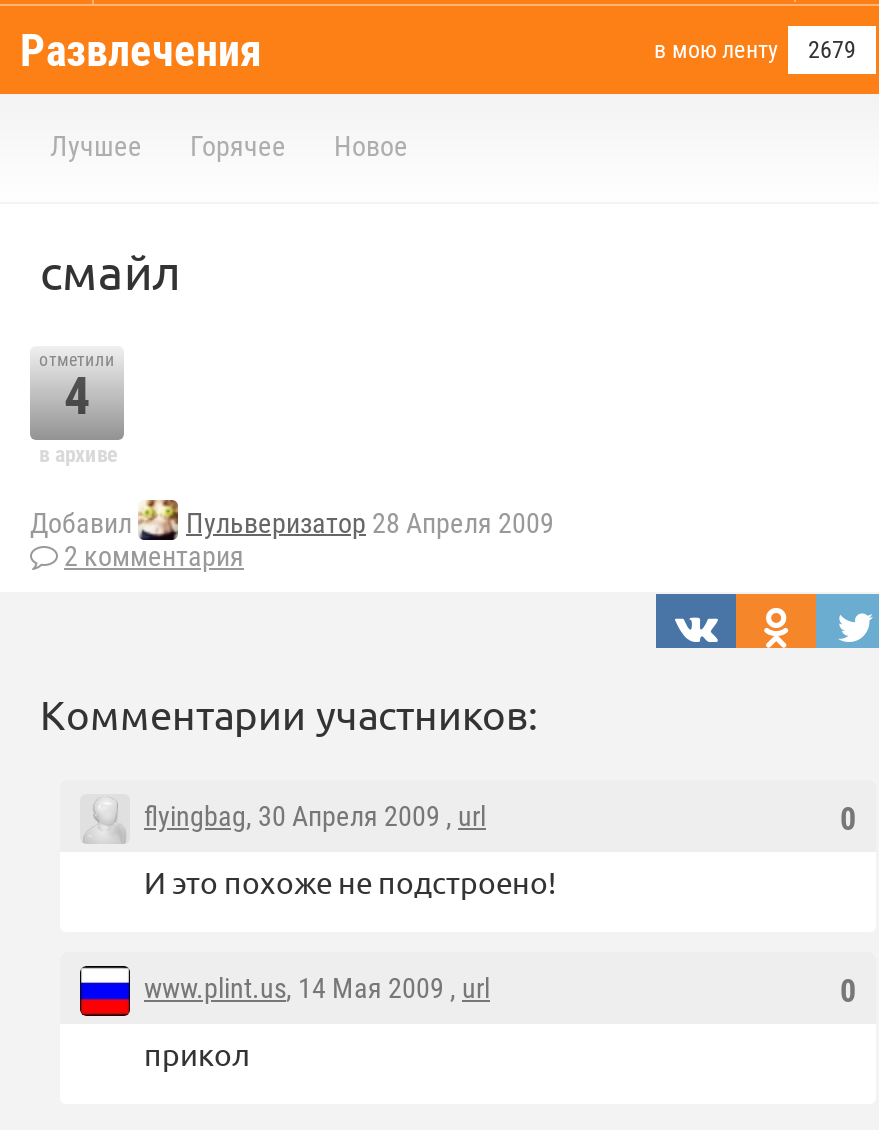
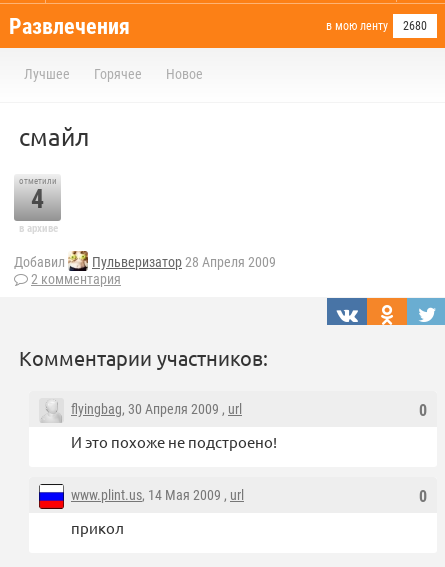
- в мою ленту 2679
+ в мою ленту 2680
